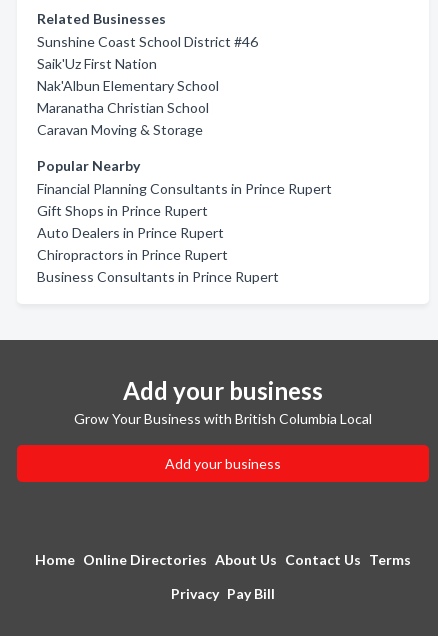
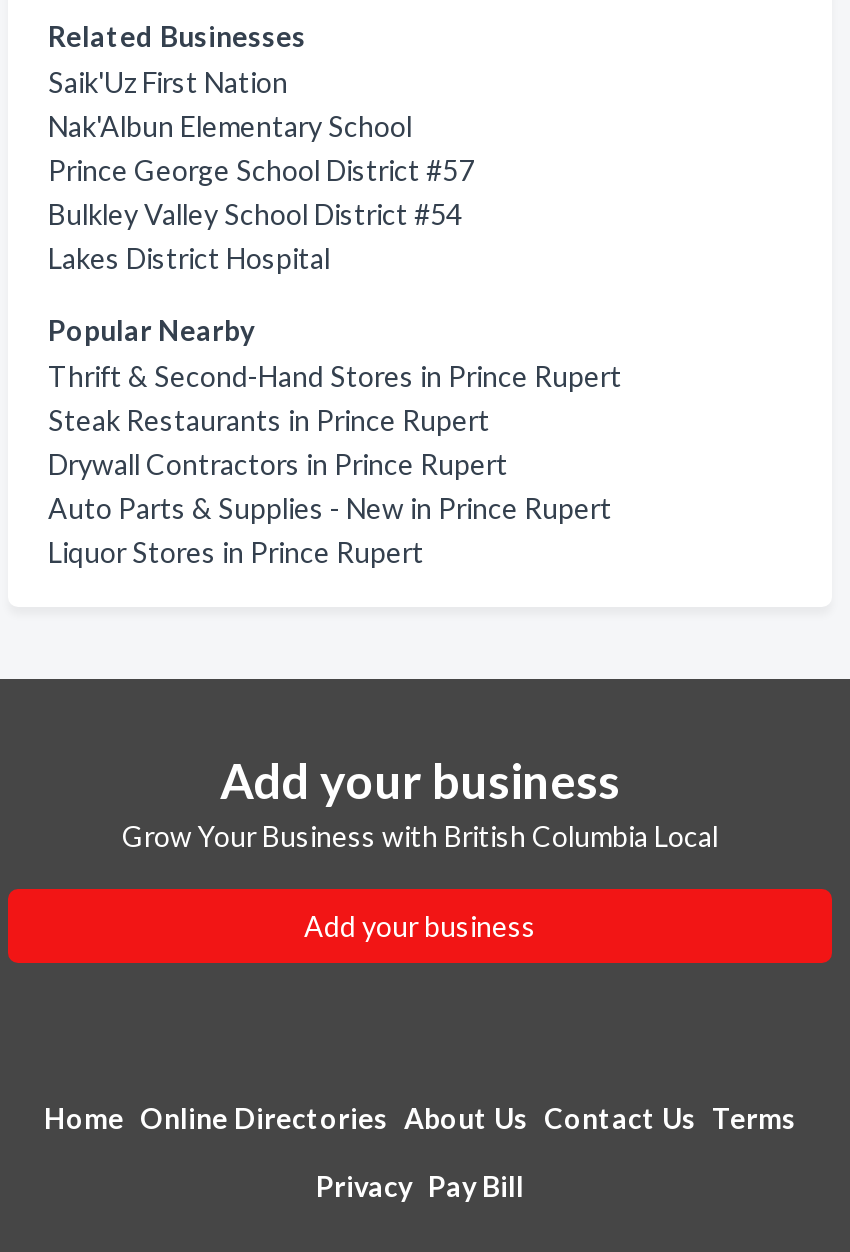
- Sunshine Coast School District #46

moved up: Saik'Uz First Nation | Nak'Albun Elementary School

- Maranatha Christian School
- Caravan Moving & Storage
+ Prince George School District #57
+ Bulkley Valley School District #54
+ Lakes District Hospital

- Financial Planning Consultants in Prince Rupert
- Gift Shops in Prince Rupert
- Auto Dealers in Prince Rupert
- Chiropractors in Prince Rupert
- Business Consultants in Prince Rupert
+ Thrift & Second-Hand Stores in Prince Rupert
+ Steak Restaurants in Prince Rupert
+ Drywall Contractors in Prince Rupert
+ Auto Parts & Supplies - New in Prince Rupert
+ Liquor Stores in Prince Rupert
